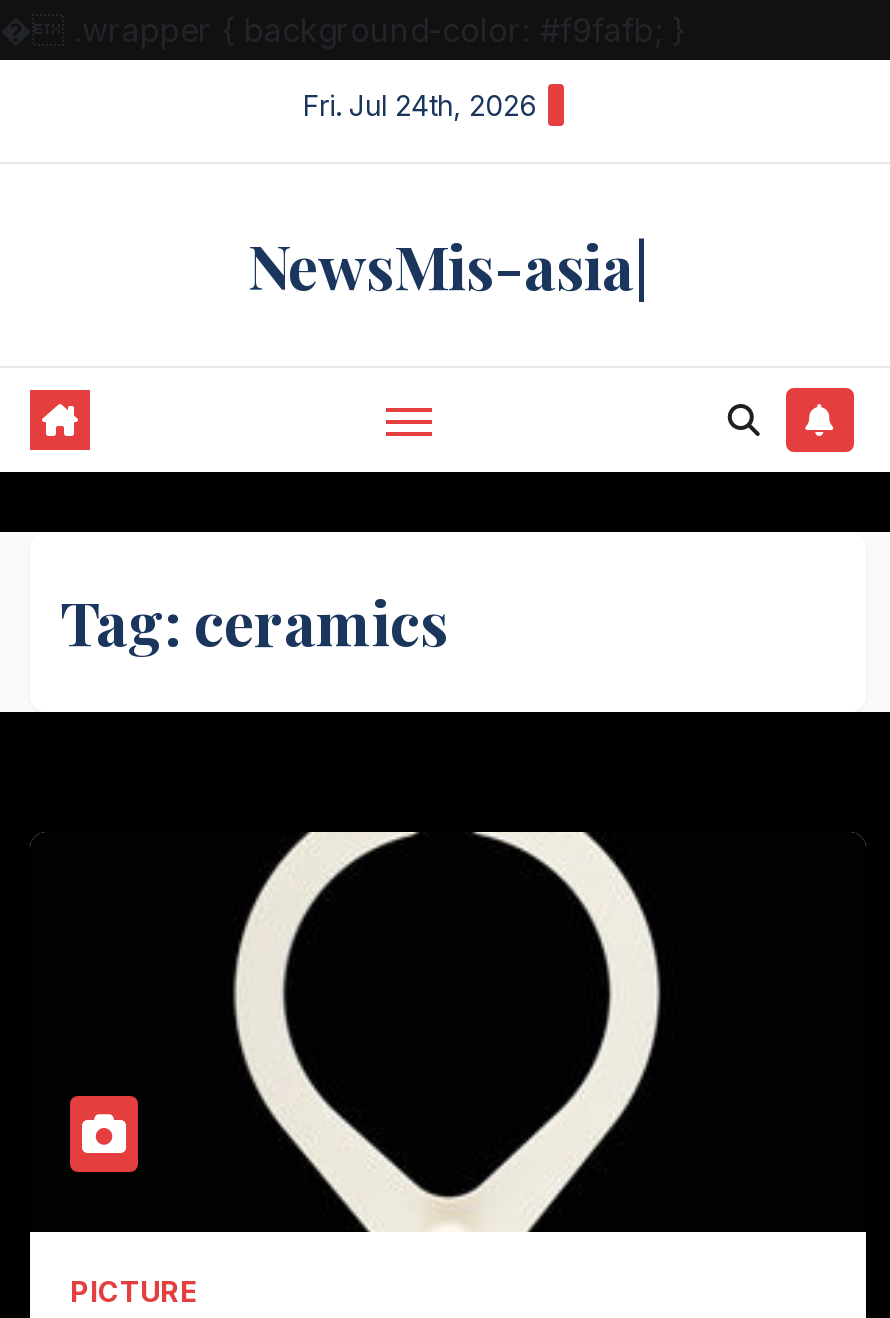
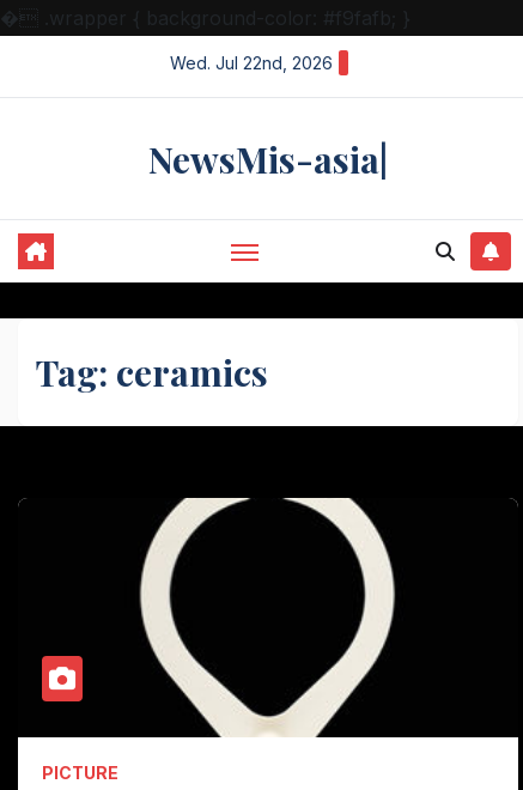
- Fri. Jul 24th, 2026
+ Wed. Jul 22nd, 2026
